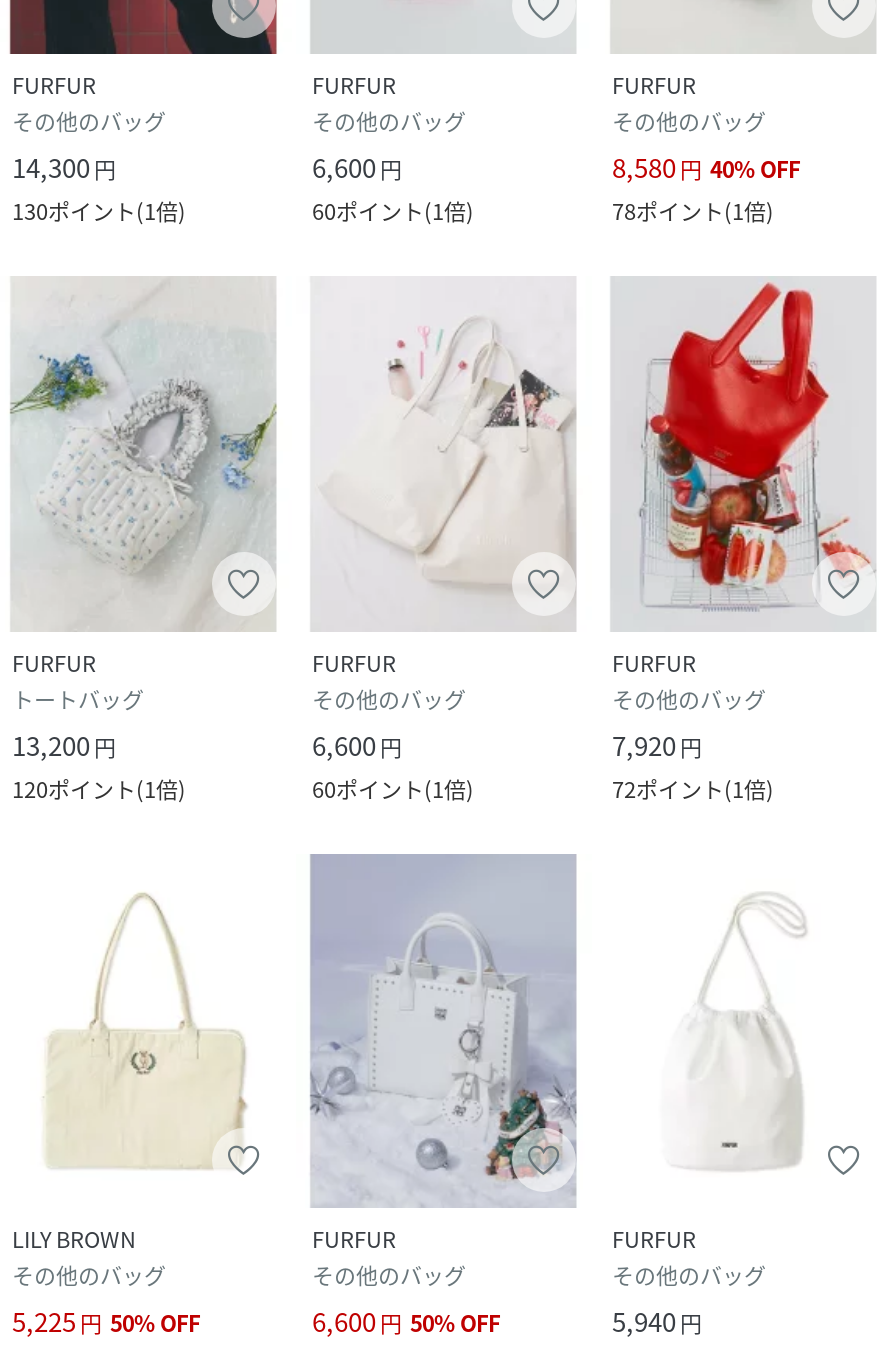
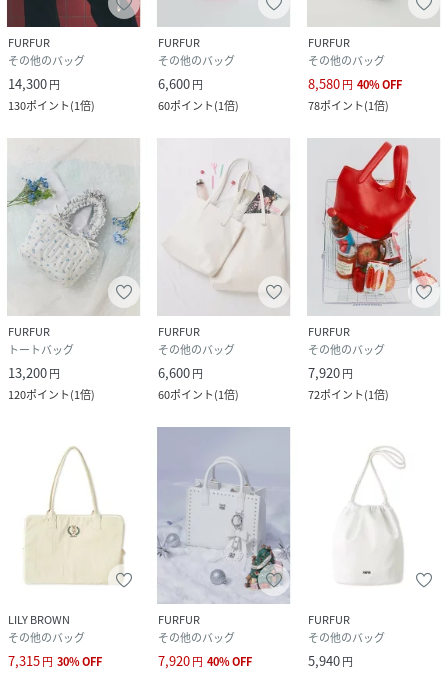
- 5,225 円 50% OFF
+ 7,315 円 30% OFF

- 6,600 円 50% OFF
+ 7,920 円 40% OFF
